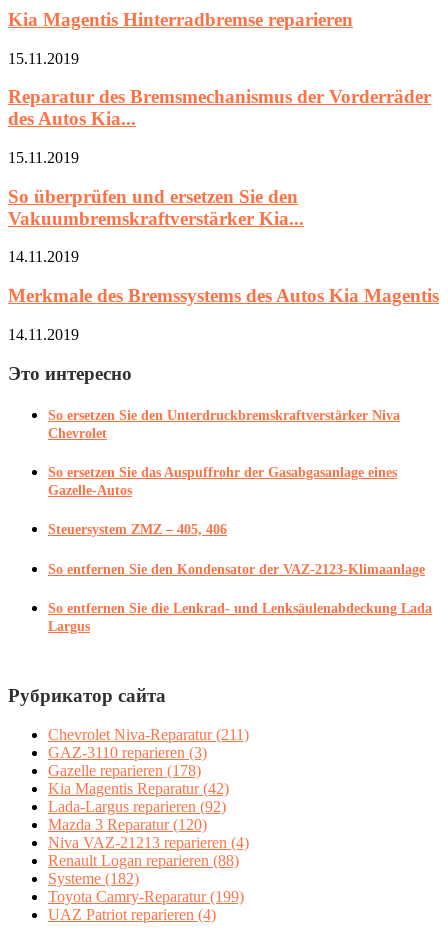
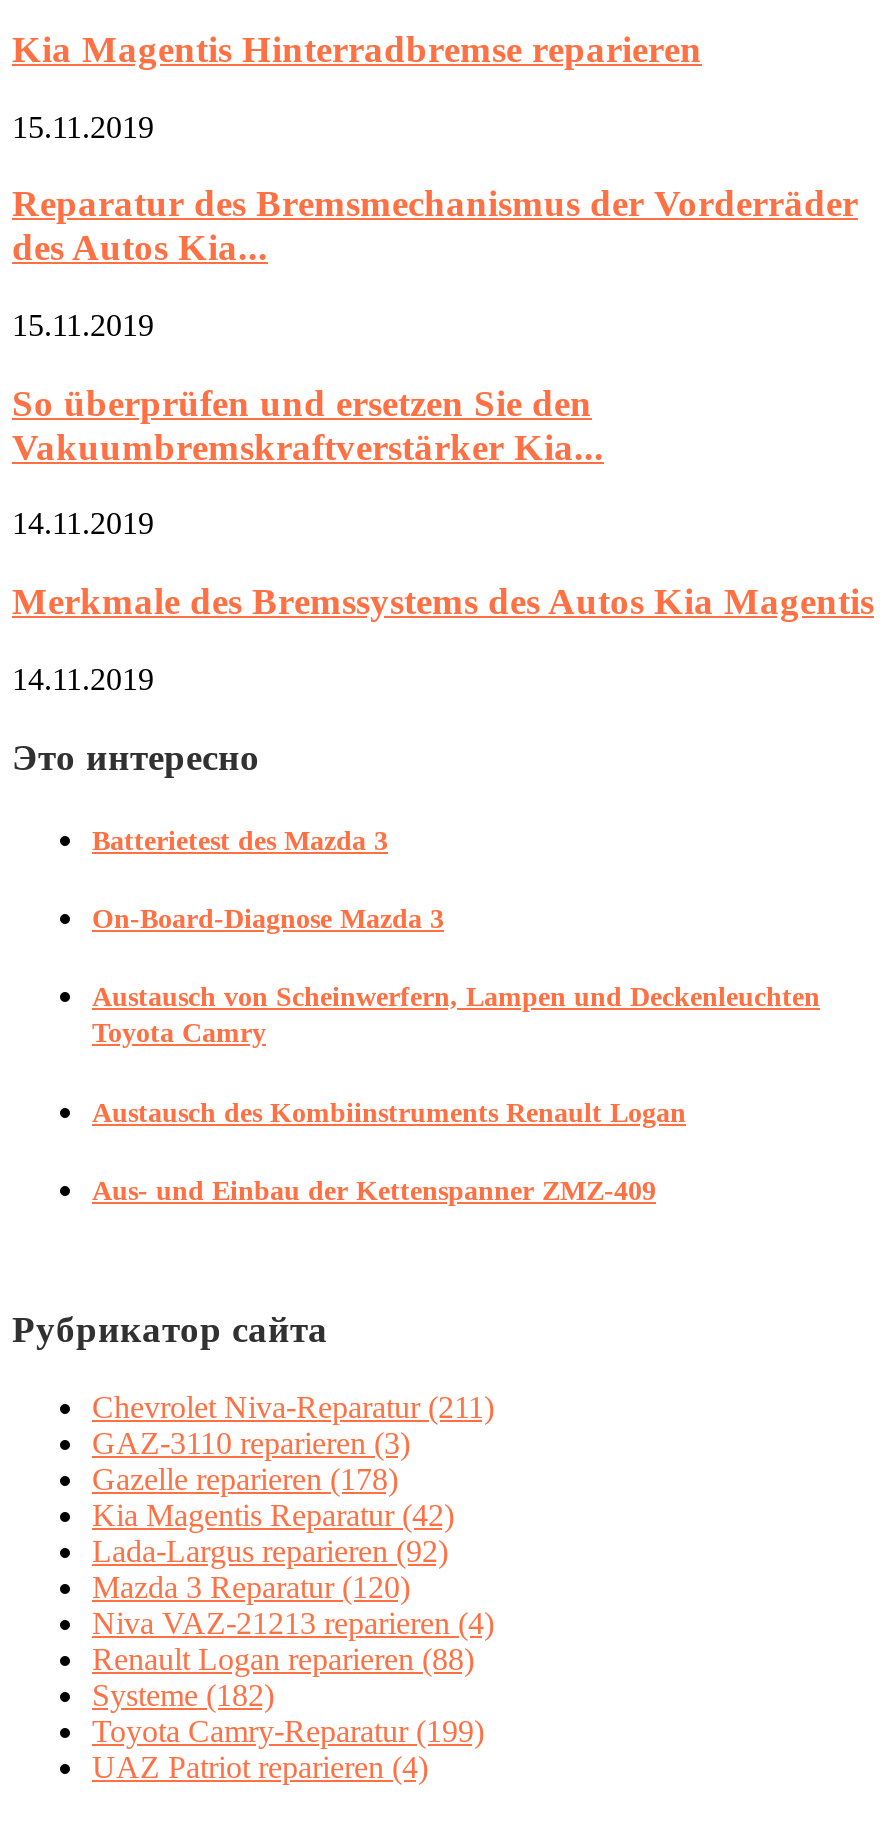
- So ersetzen Sie den Unterdruckbremskraftverstärker Niva
- Chevrolet
+ Batterietest des Mazda 3

- So ersetzen Sie das Auspuffrohr der Gasabgasanlage eines
- Gazelle-Autos
+ On-Board-Diagnose Mazda 3

- Steuersystem ZMZ – 405, 406
+ Austausch von Scheinwerfern, Lampen und Deckenleuchten
+ Toyota Camry

- So entfernen Sie den Kondensator der VAZ-2123-Klimaanlage
+ Austausch des Kombiinstruments Renault Logan

- So entfernen Sie die Lenkrad- und Lenksäulenabdeckung Lada
- Largus
+ Aus- und Einbau der Kettenspanner ZMZ-409
